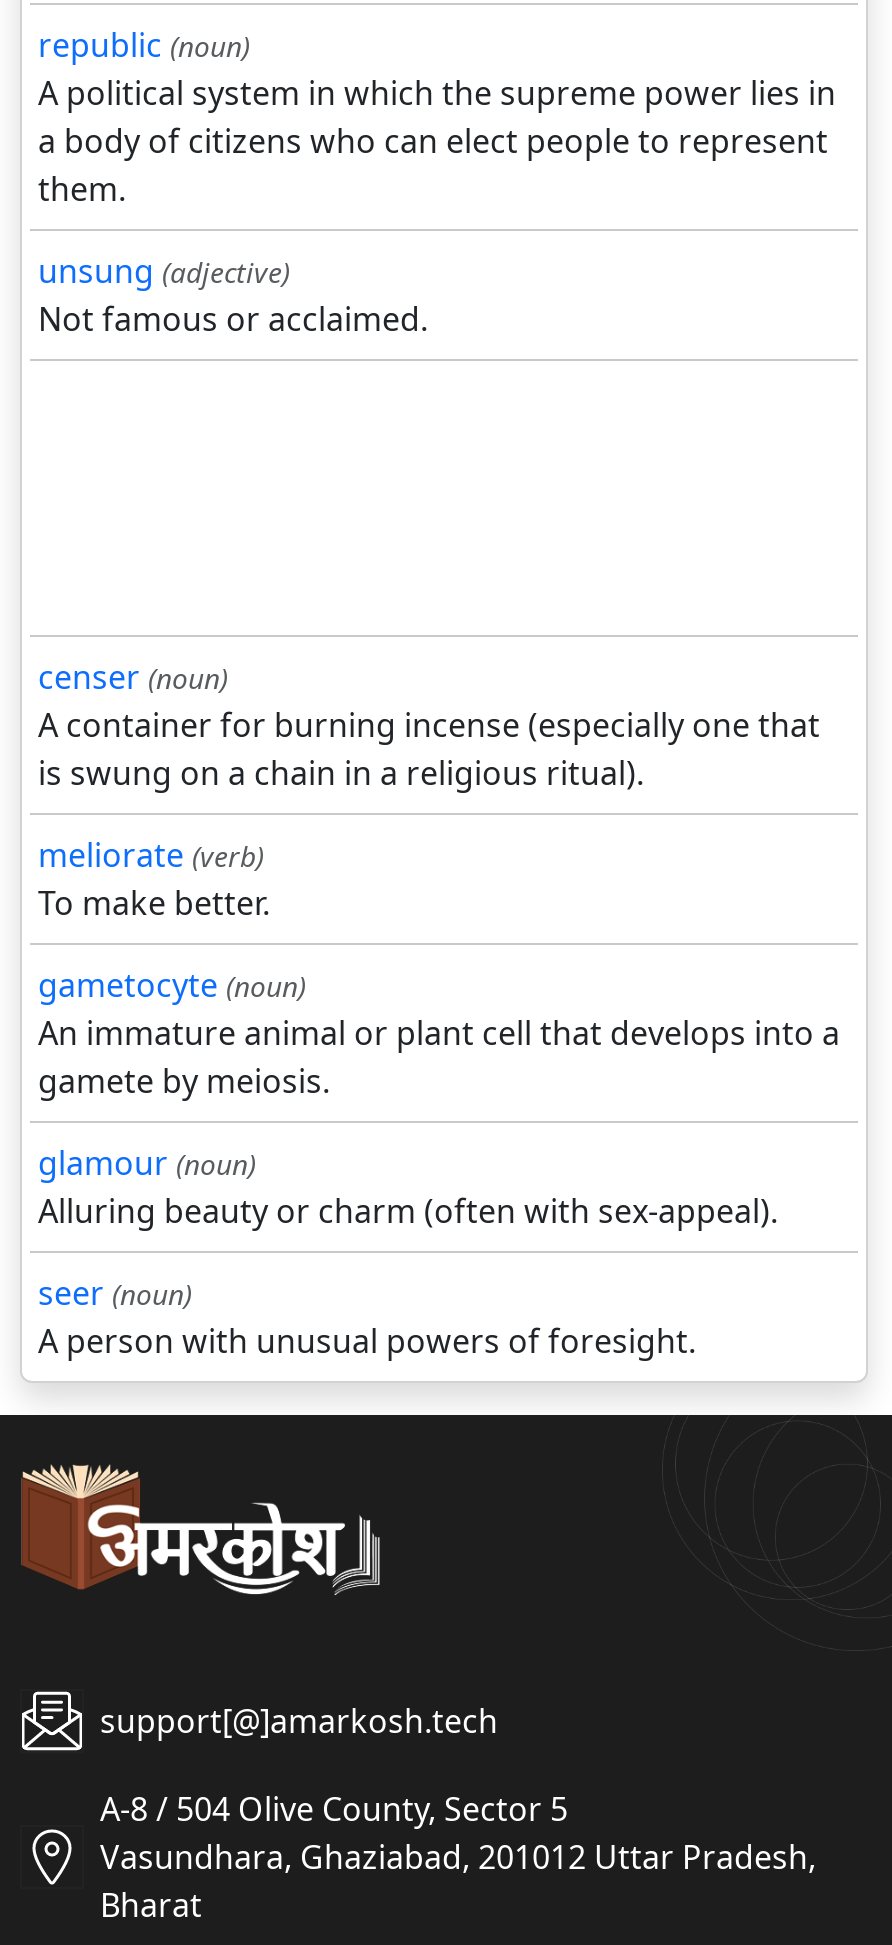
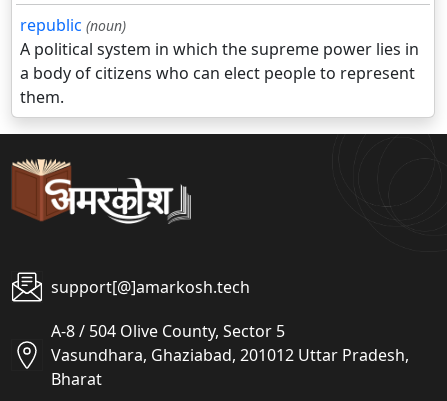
- unsung (adjective)
- Not famous or acclaimed.

- censer (noun)
- A container for burning incense (especially one that
- is swung on a chain in a religious ritual).
- meliorate (verb)
- To make better.
- gametocyte (noun)
- An immature animal or plant cell that develops into a
- gamete by meiosis.
- glamour (noun)
- Alluring beauty or charm (often with sex-appeal).
- seer (noun)
- A person with unusual powers of foresight.
